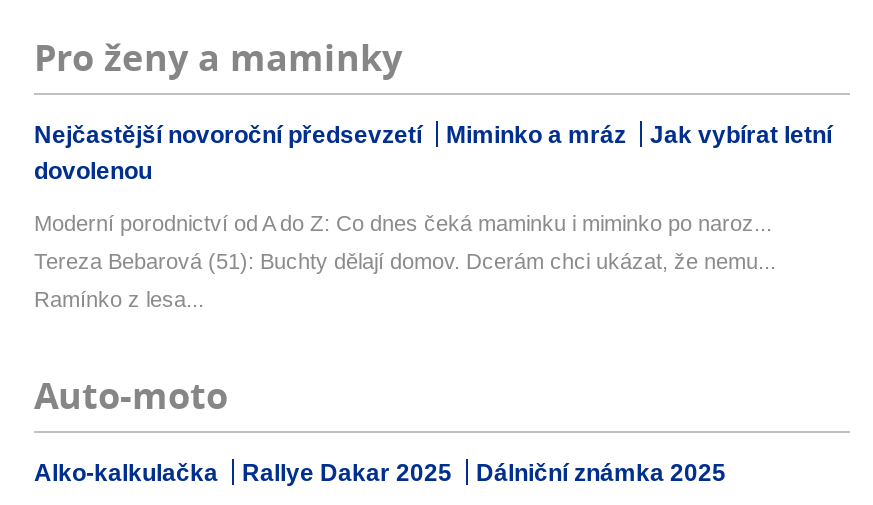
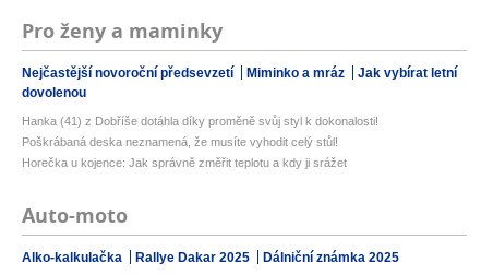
- Moderní porodnictví od A do Z: Co dnes čeká maminku i miminko po naroz...
+ Hanka (41) z Dobříše dotáhla díky proměně svůj styl k dokonalosti!

- Tereza Bebarová (51): Buchty dělají domov. Dcerám chci ukázat, že nemu...
+ Poškrábaná deska neznamená, že musíte vyhodit celý stůl!

- Ramínko z lesa...
+ Horečka u kojence: Jak správně změřit teplotu a kdy ji srážet
